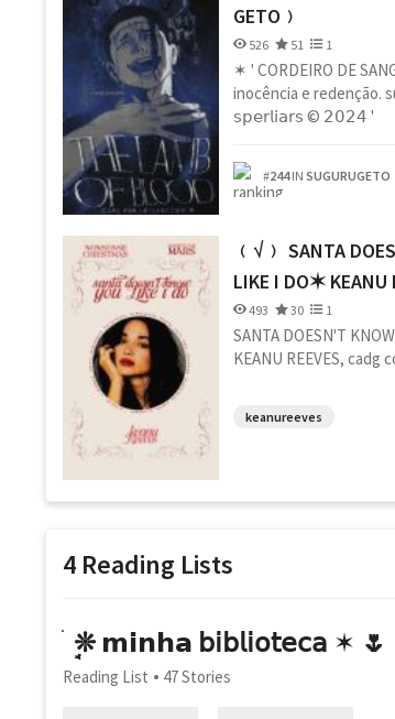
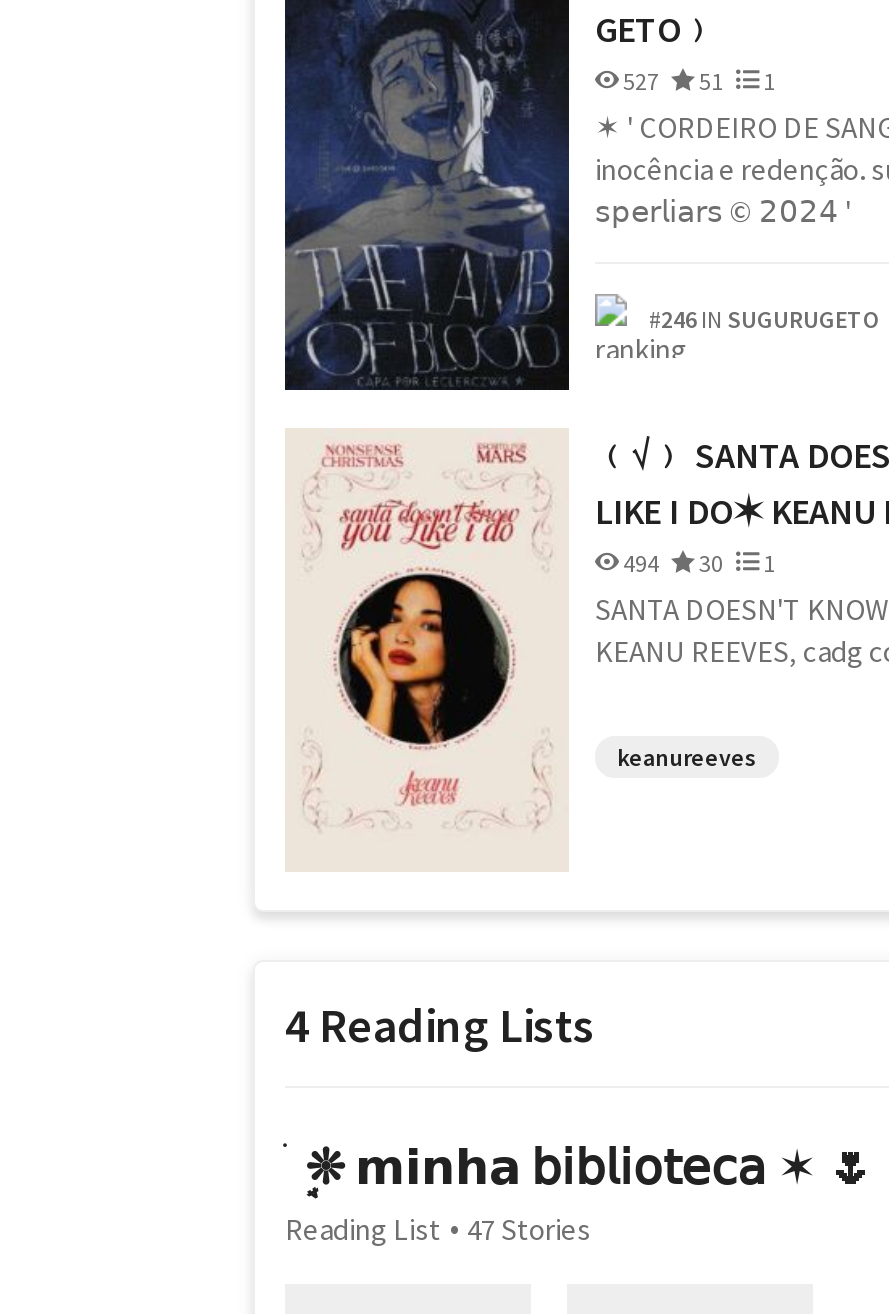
- 526 51 1
+ 527 51 1

- #244 IN SUGURUGETO
+ #246 IN SUGURUGETO

- 493 30 1
+ 494 30 1
